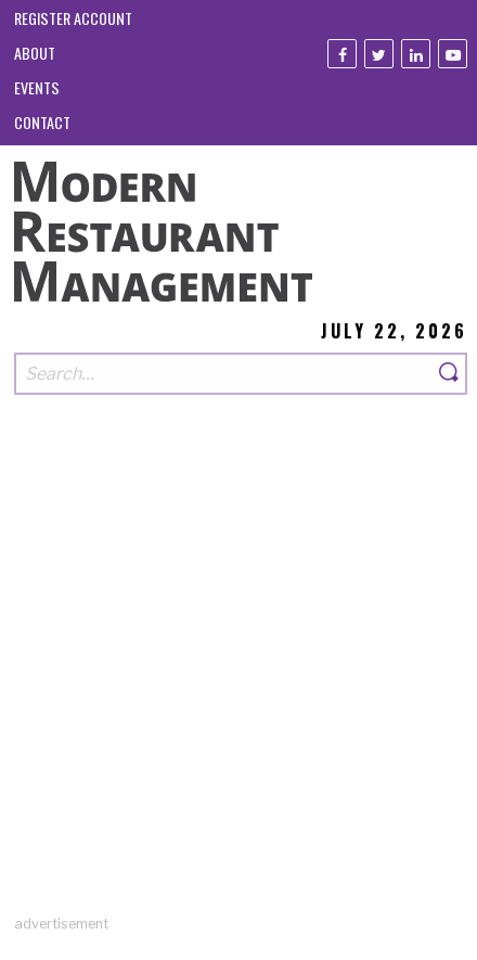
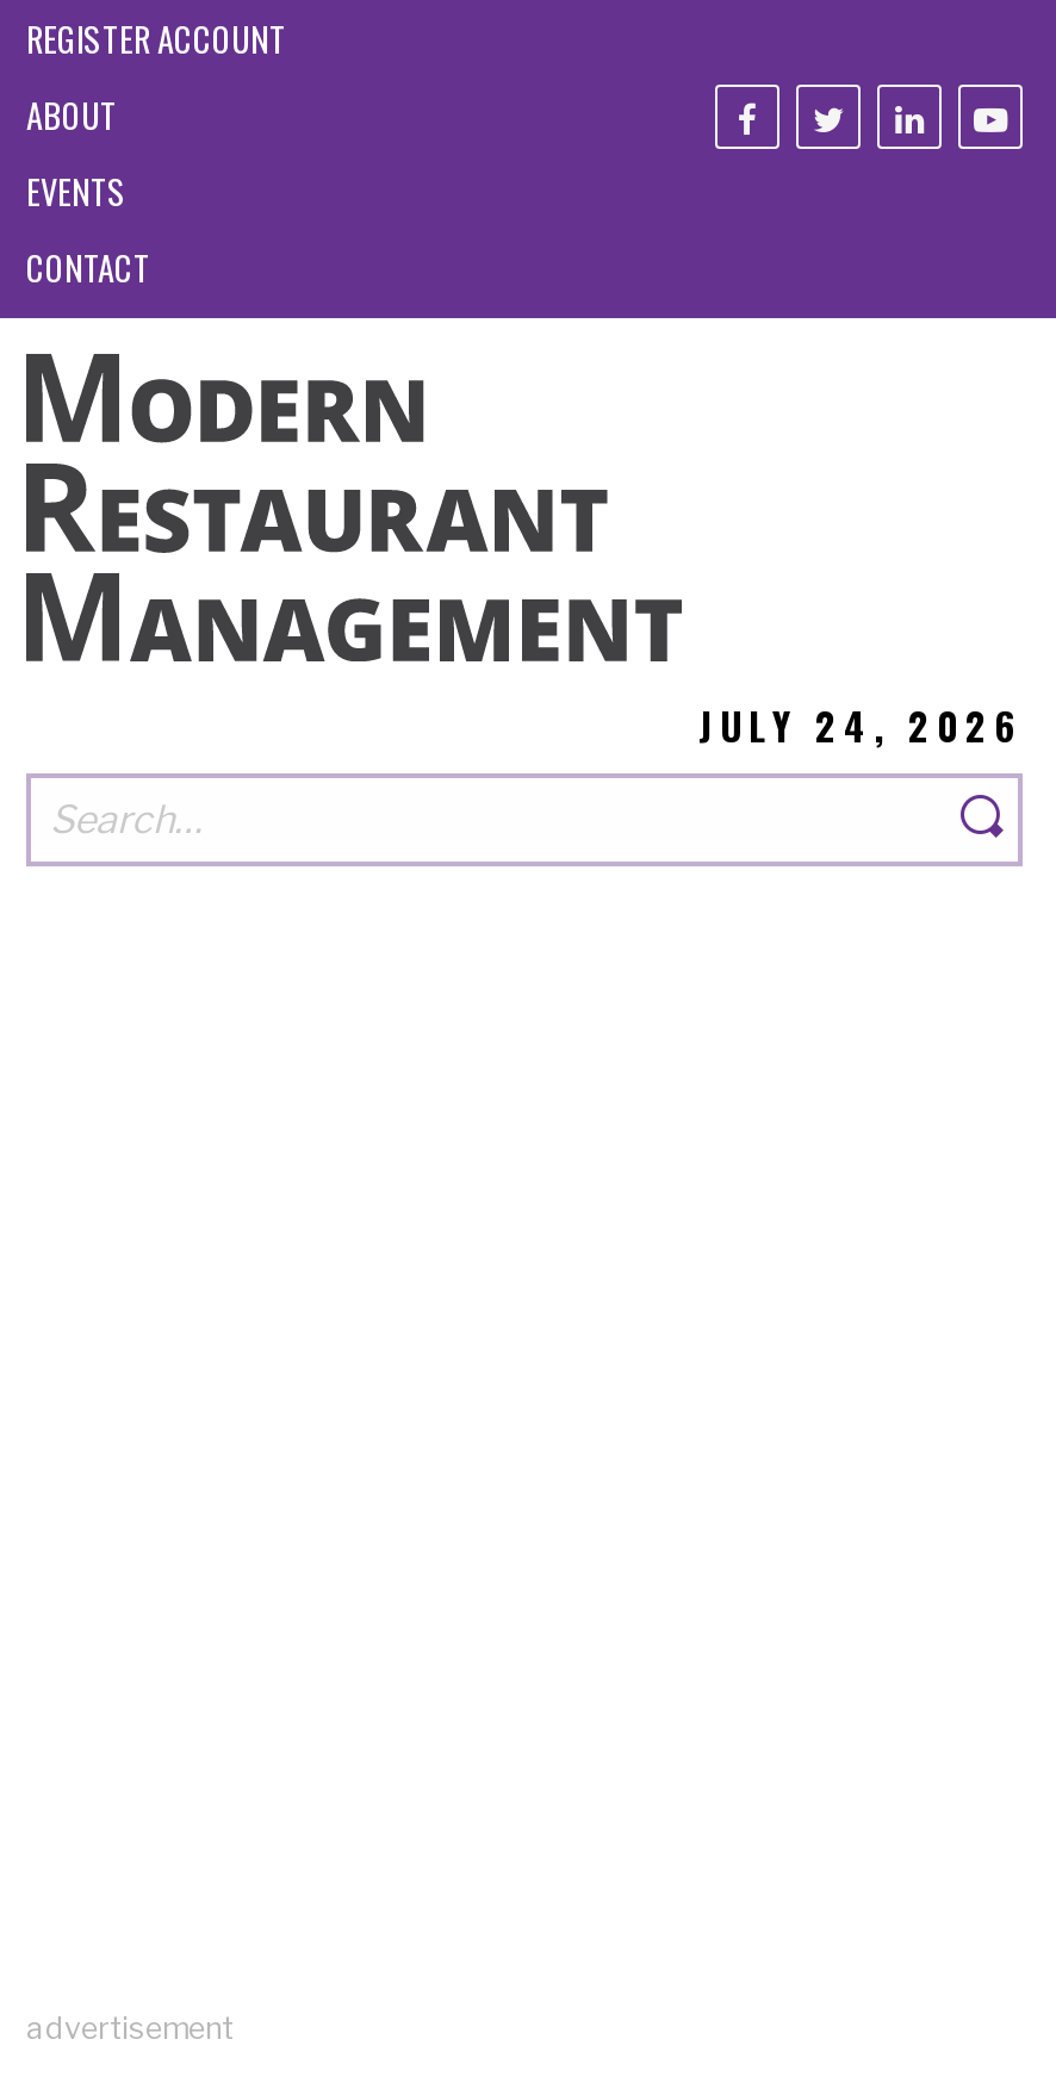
- JULY 22, 2026
+ JULY 24, 2026
